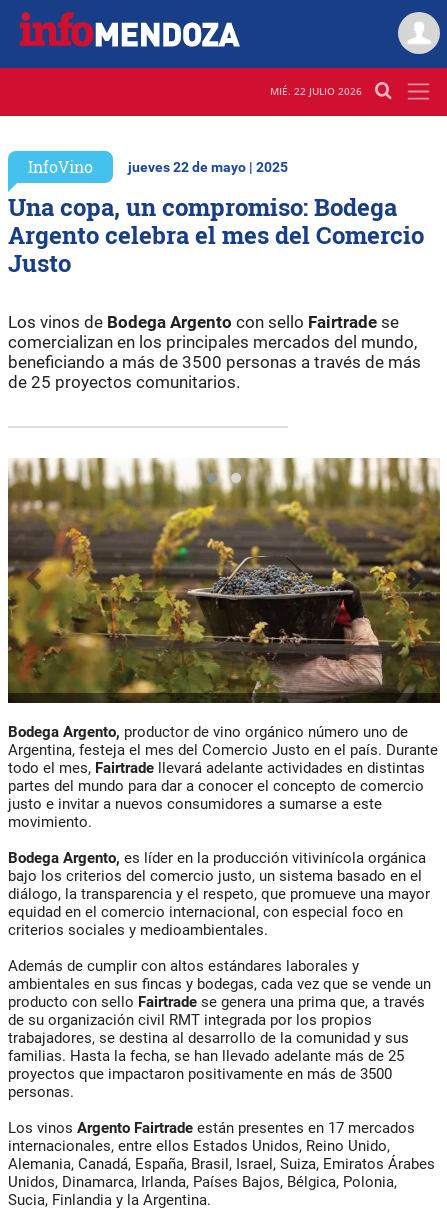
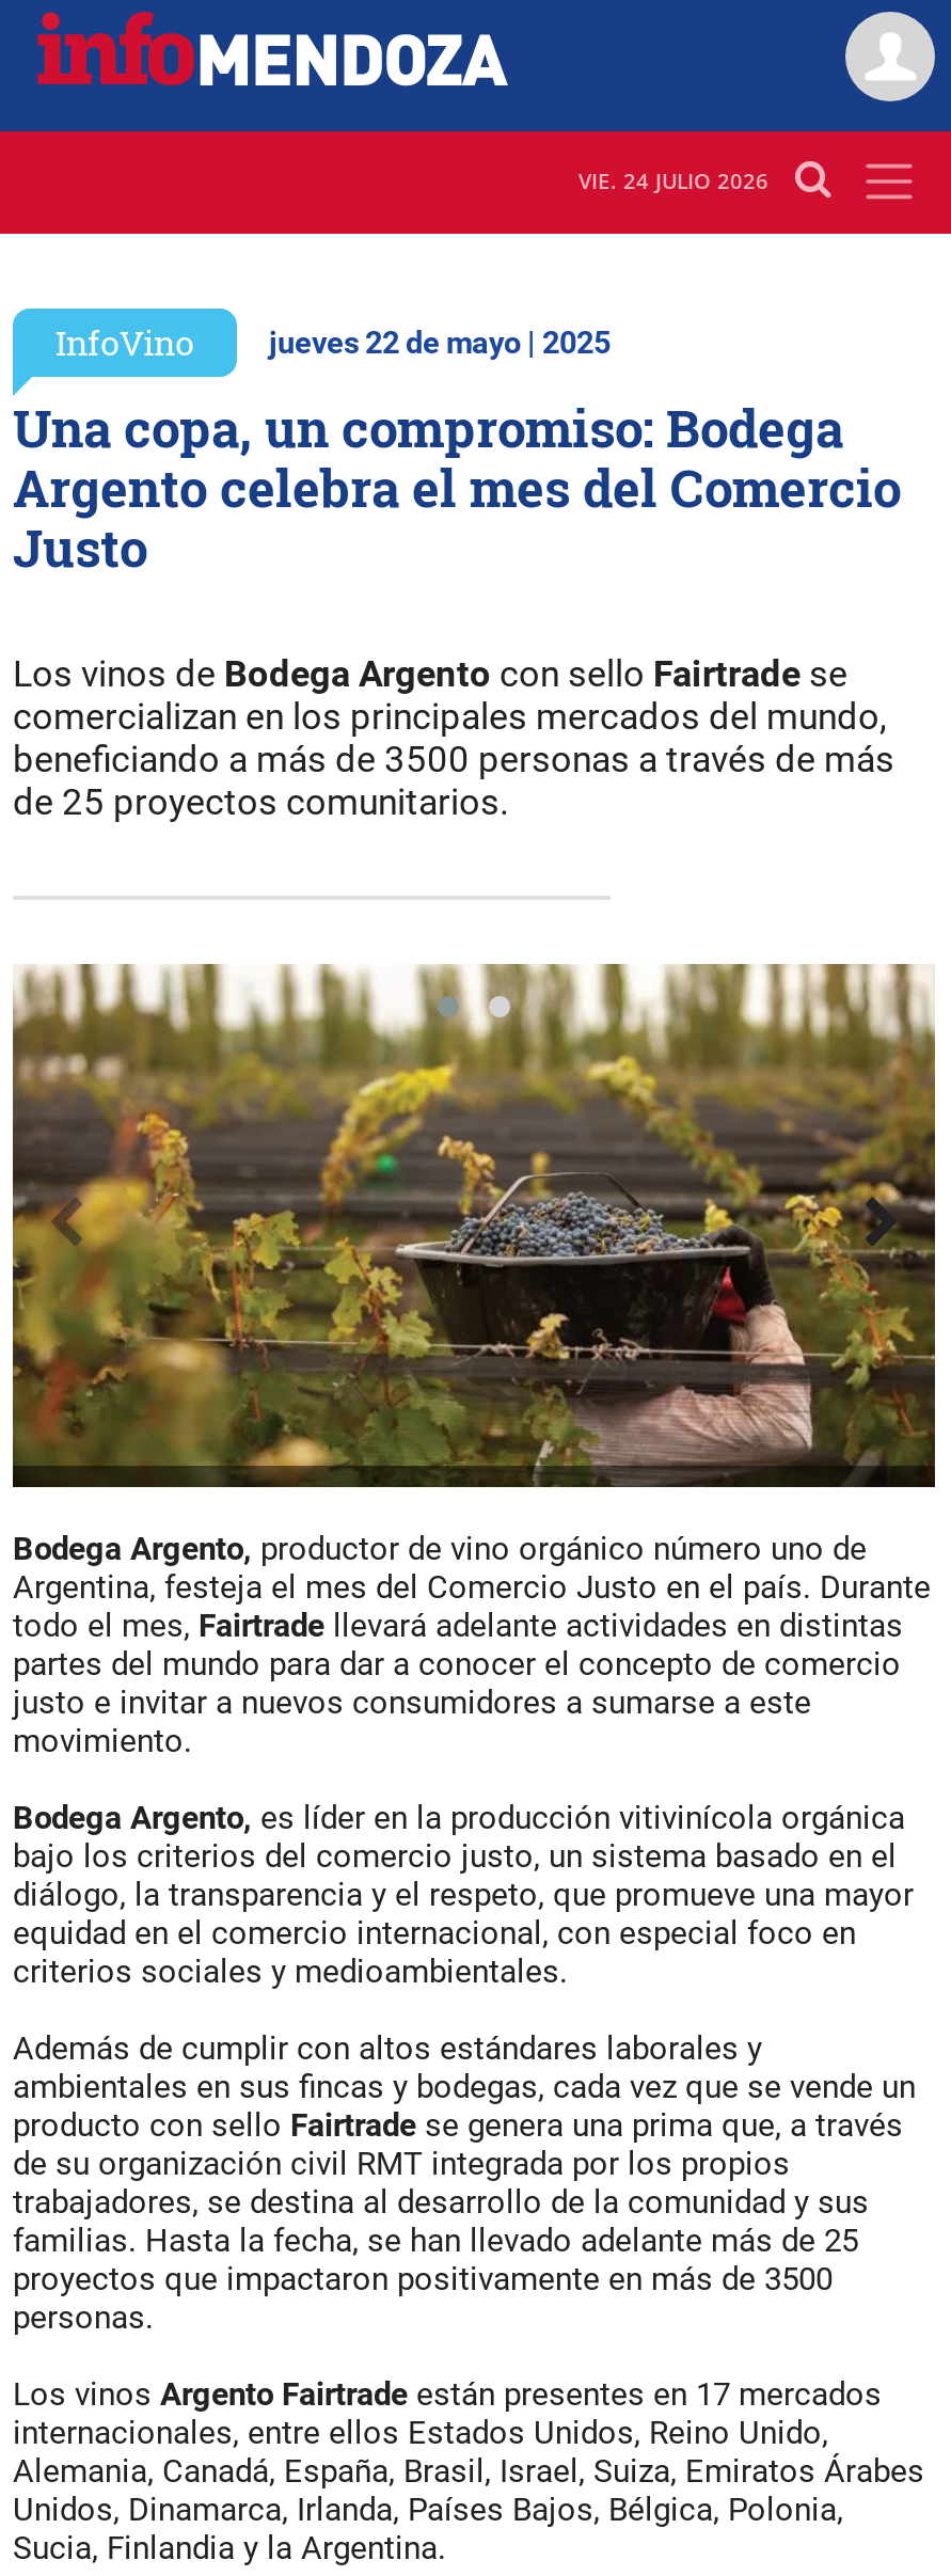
- MIÉ. 22 JULIO 2026
+ VIE. 24 JULIO 2026
